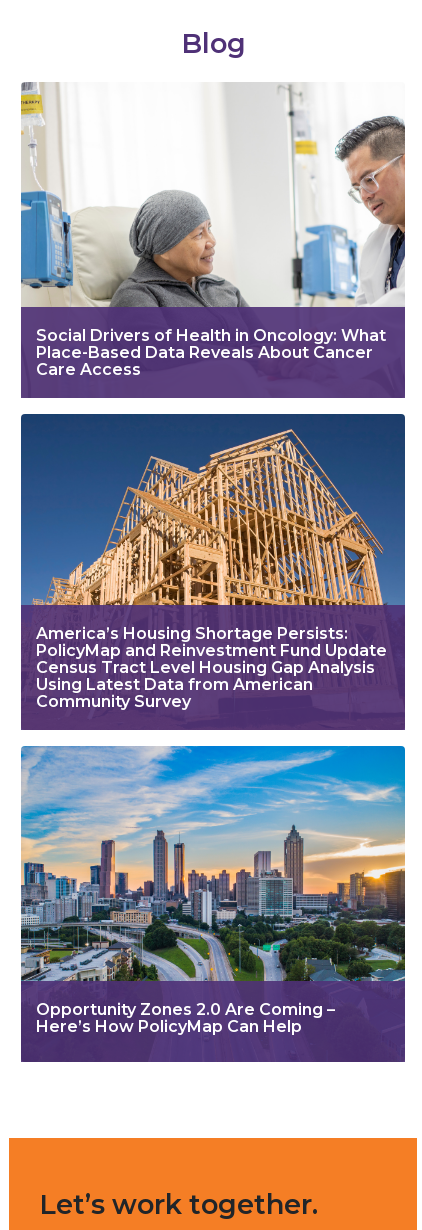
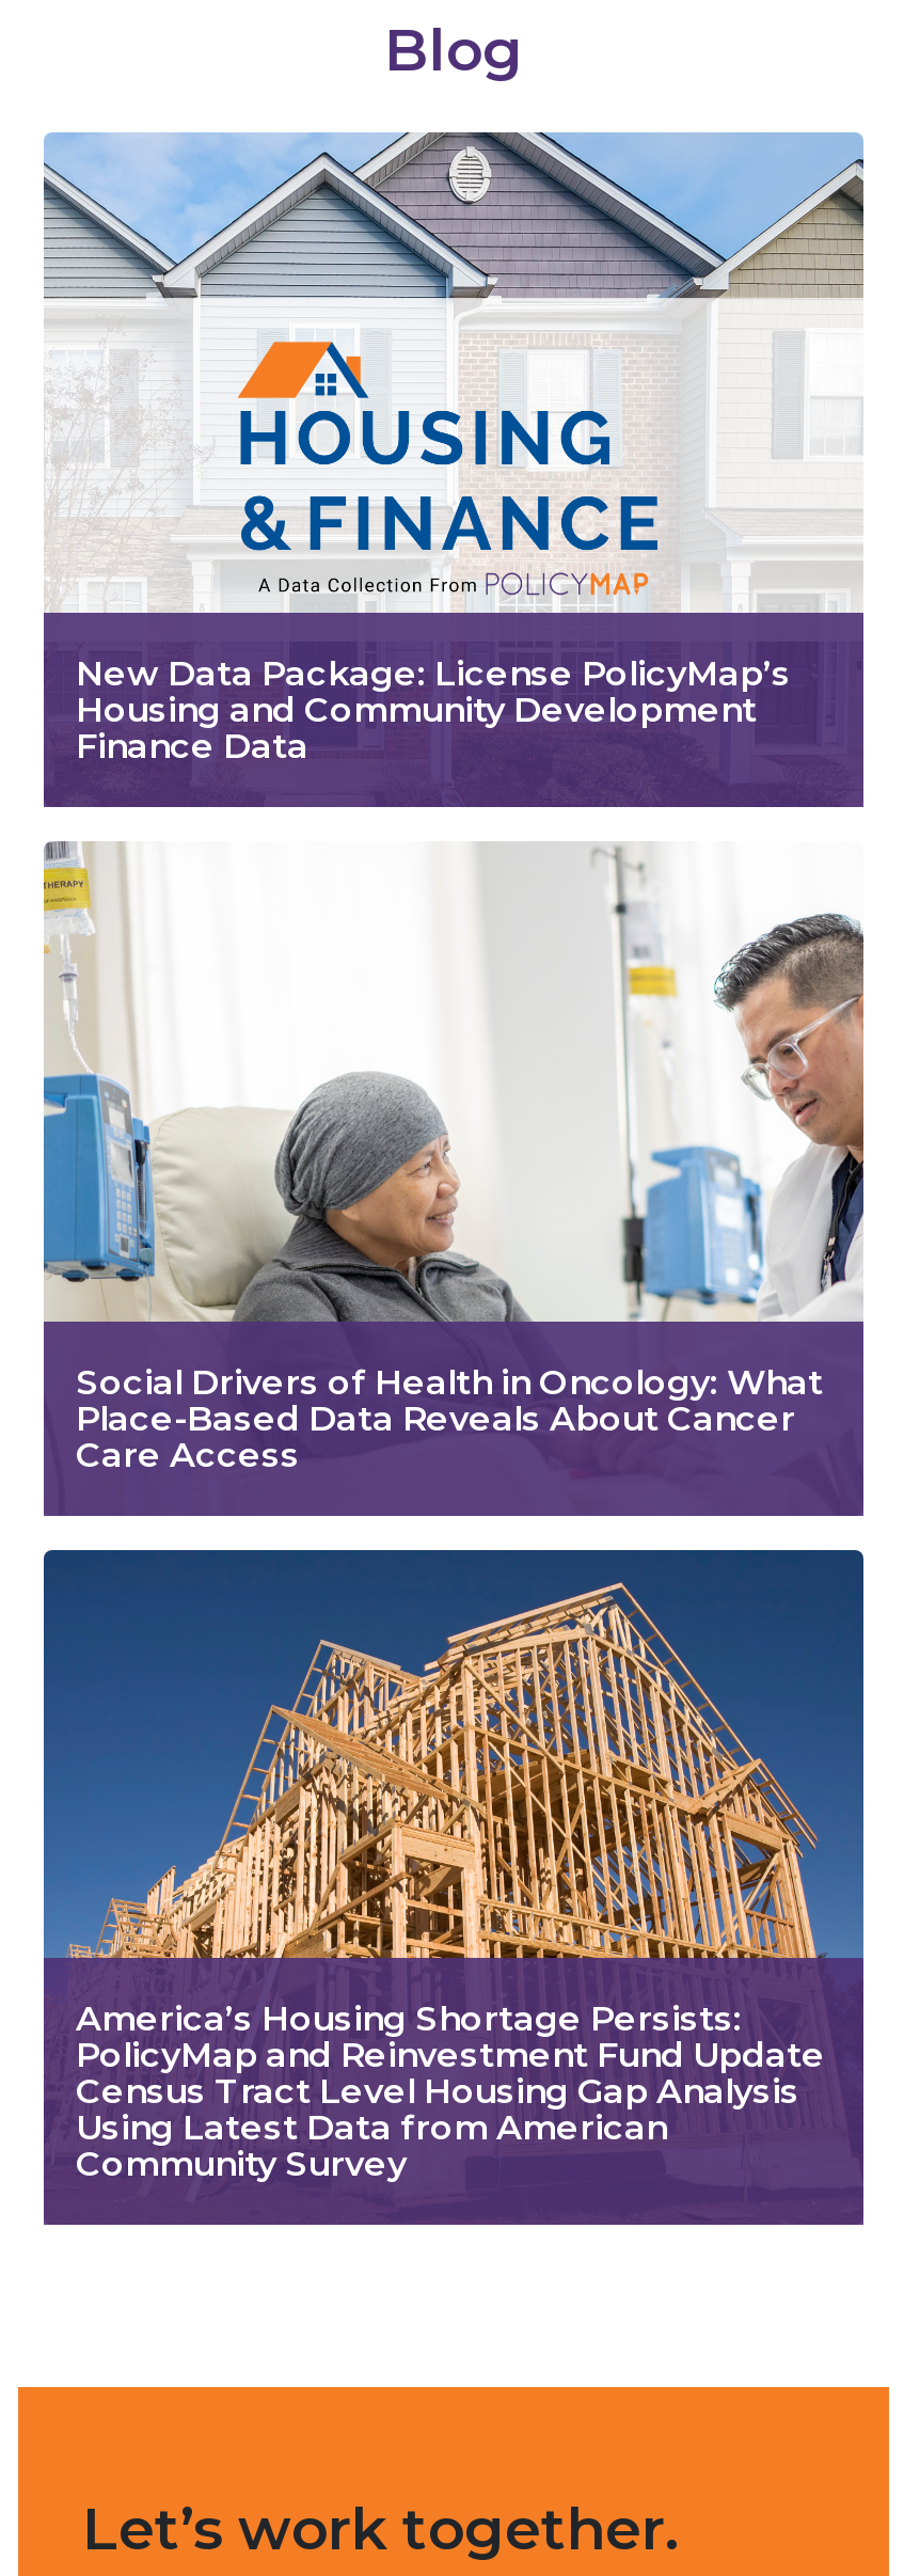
+ [image]
+ New Data Package: License PolicyMap’s
+ Housing and Community Development
+ Finance Data

moved down: [image] | Social Drivers of Health in Oncology: What | Place-Based Data Reveals About Cancer | ... | Using Latest Data from American | Community Survey

- [image]
- Opportunity Zones 2.0 Are Coming –
- Here’s How PolicyMap Can Help
